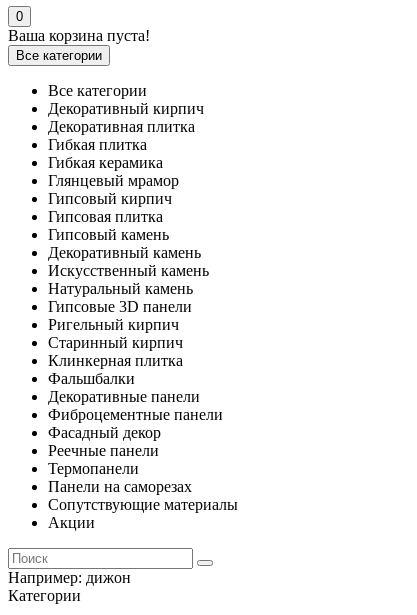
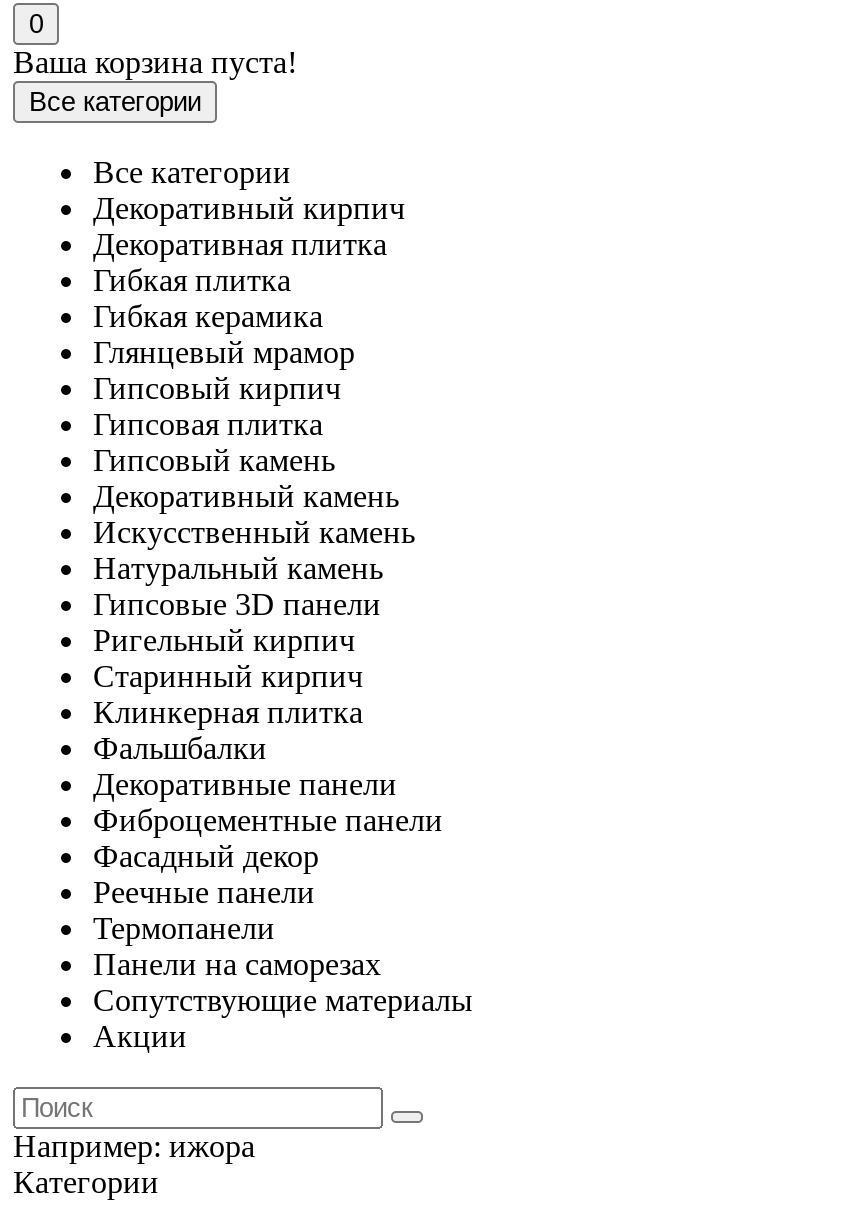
- Например:дижон
+ Например:ижора
